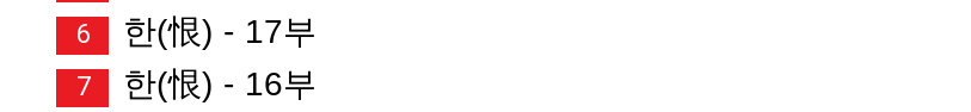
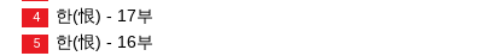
- 6
+ 4

- 7
+ 5
